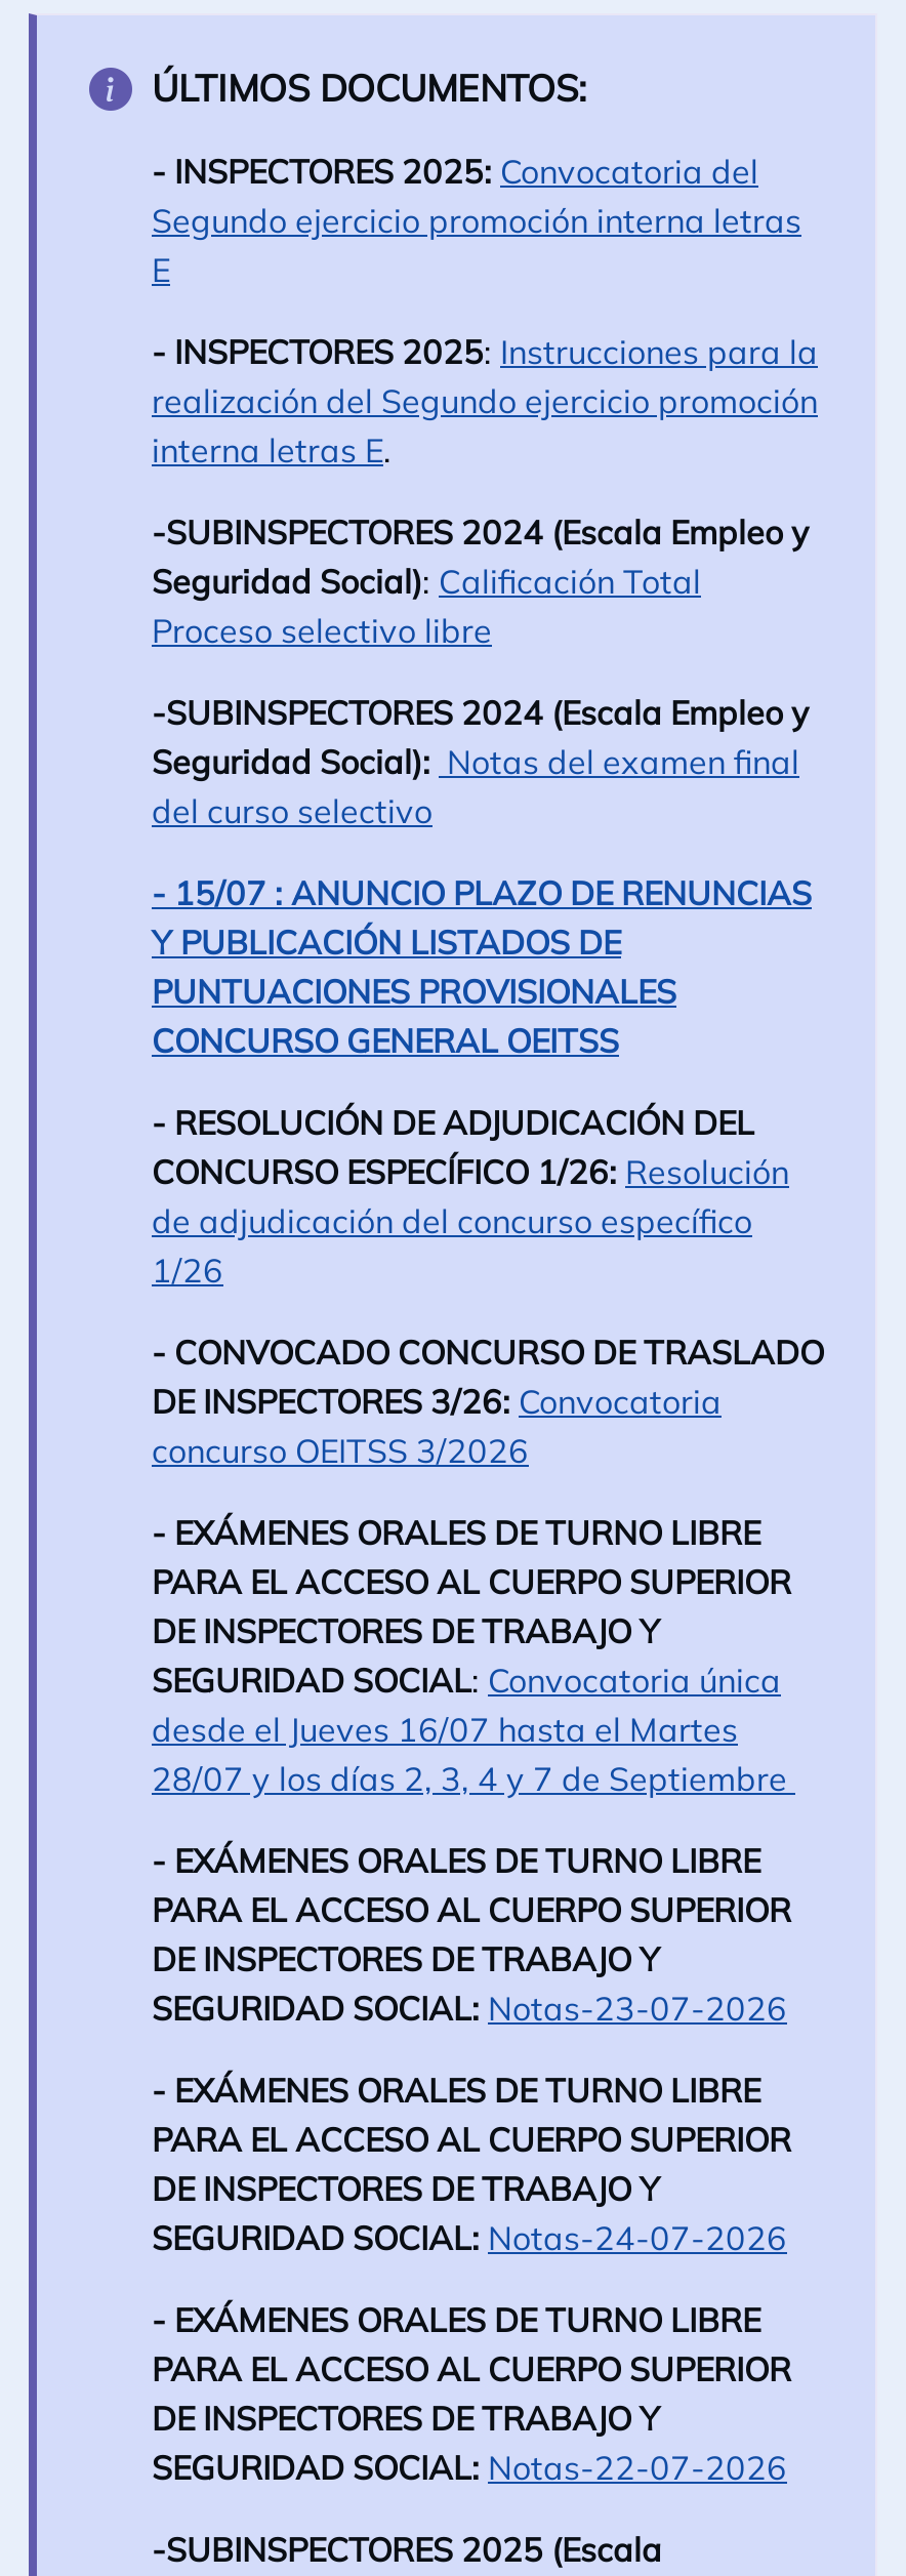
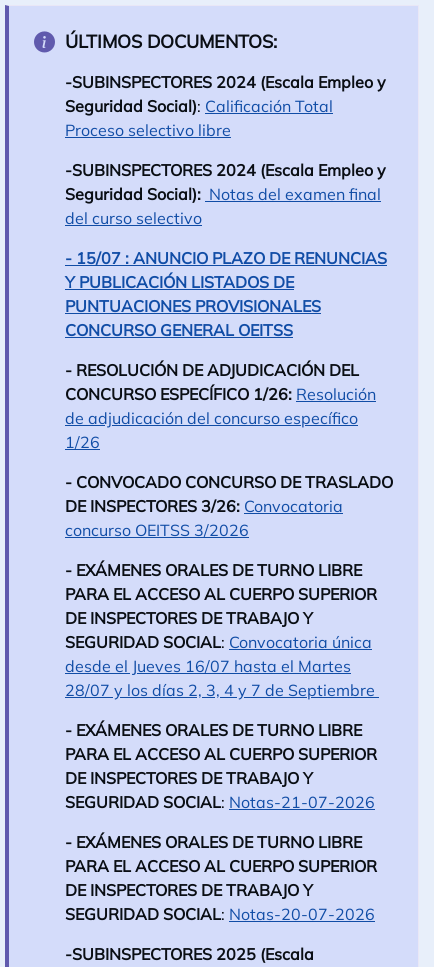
- - INSPECTORES 2025: Convocatoria del
- Segundo ejercicio promoción interna letras
- E
- - INSPECTORES 2025: Instrucciones para la
- realización del Segundo ejercicio promoción
- interna letras E.

- SEGURIDAD SOCIAL: Notas-23-07-2026
+ SEGURIDAD SOCIAL: Notas-21-07-2026

- SEGURIDAD SOCIAL: Notas-24-07-2026
- - EXÁMENES ORALES DE TURNO LIBRE
- PARA EL ACCESO AL CUERPO SUPERIOR
- DE INSPECTORES DE TRABAJO Y
- SEGURIDAD SOCIAL: Notas-22-07-2026
+ SEGURIDAD SOCIAL: Notas-20-07-2026
